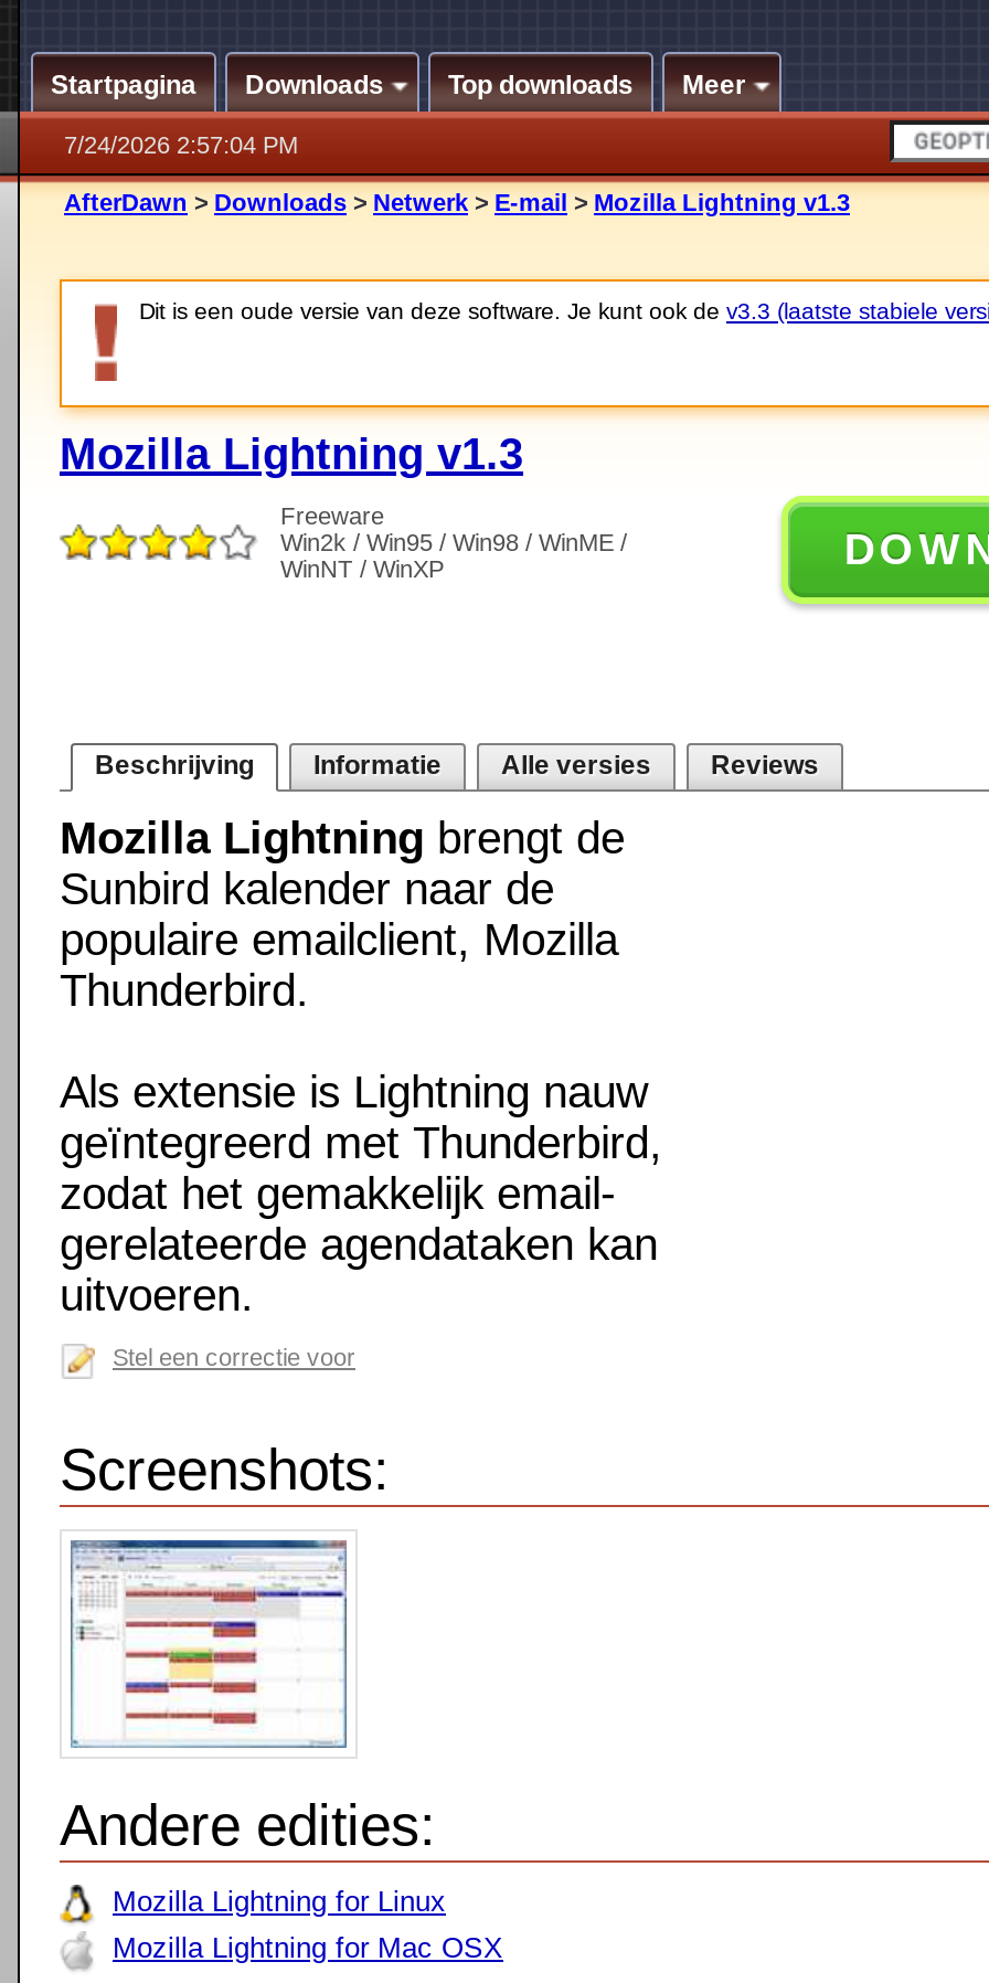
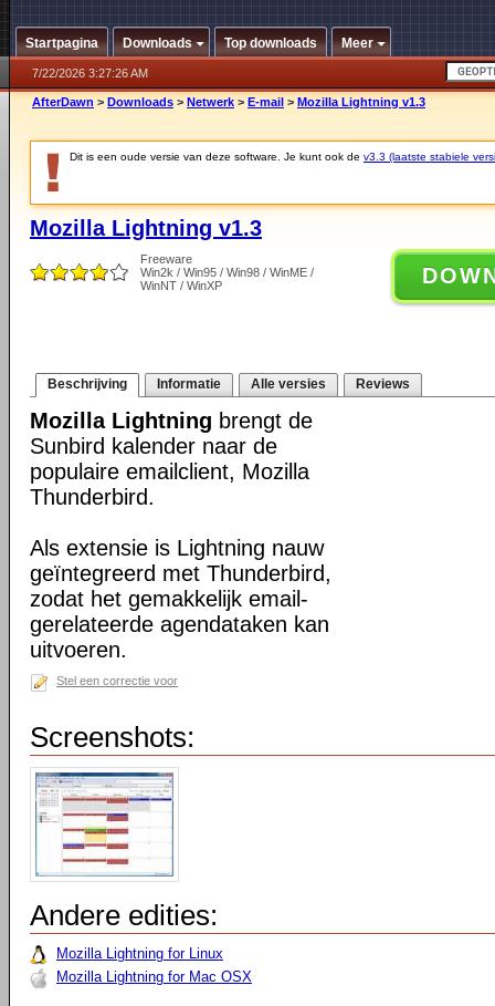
- 7/24/2026 2:57:04 PM
+ 7/22/2026 3:27:26 AM
